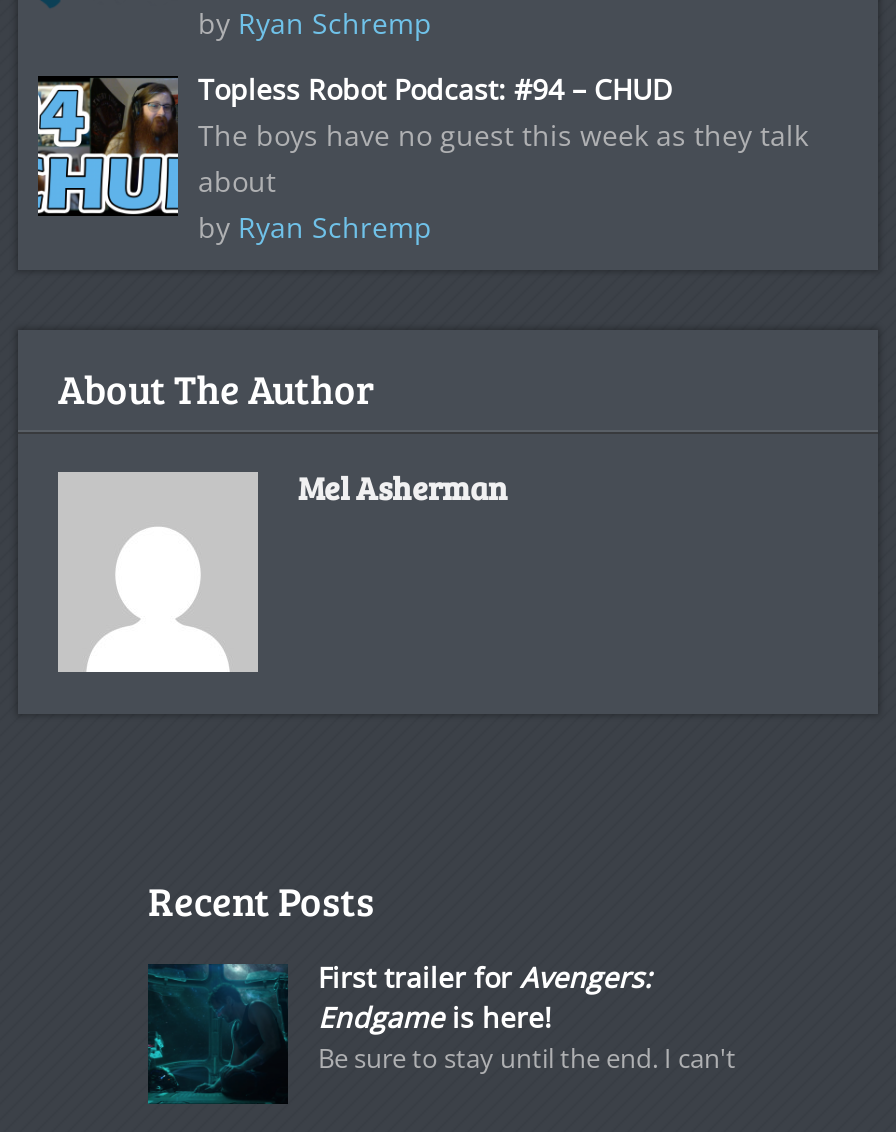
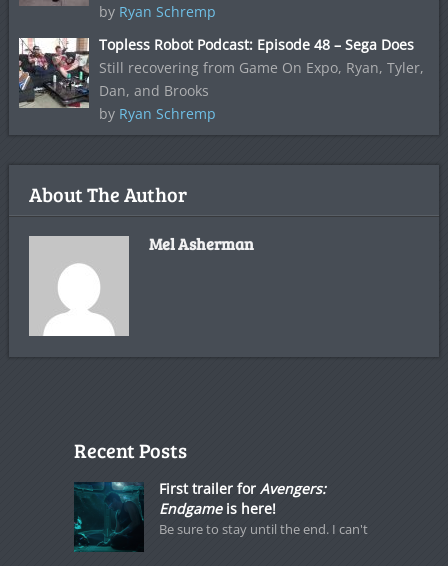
- [image]
- Topless Robot Podcast: #94 – CHUD
- The boys have no guest this week as they talk
- about
+ [image]
+ Topless Robot Podcast: Episode 48 – Sega Does
+ Still recovering from Game On Expo, Ryan, Tyler,
+ Dan, and Brooks
